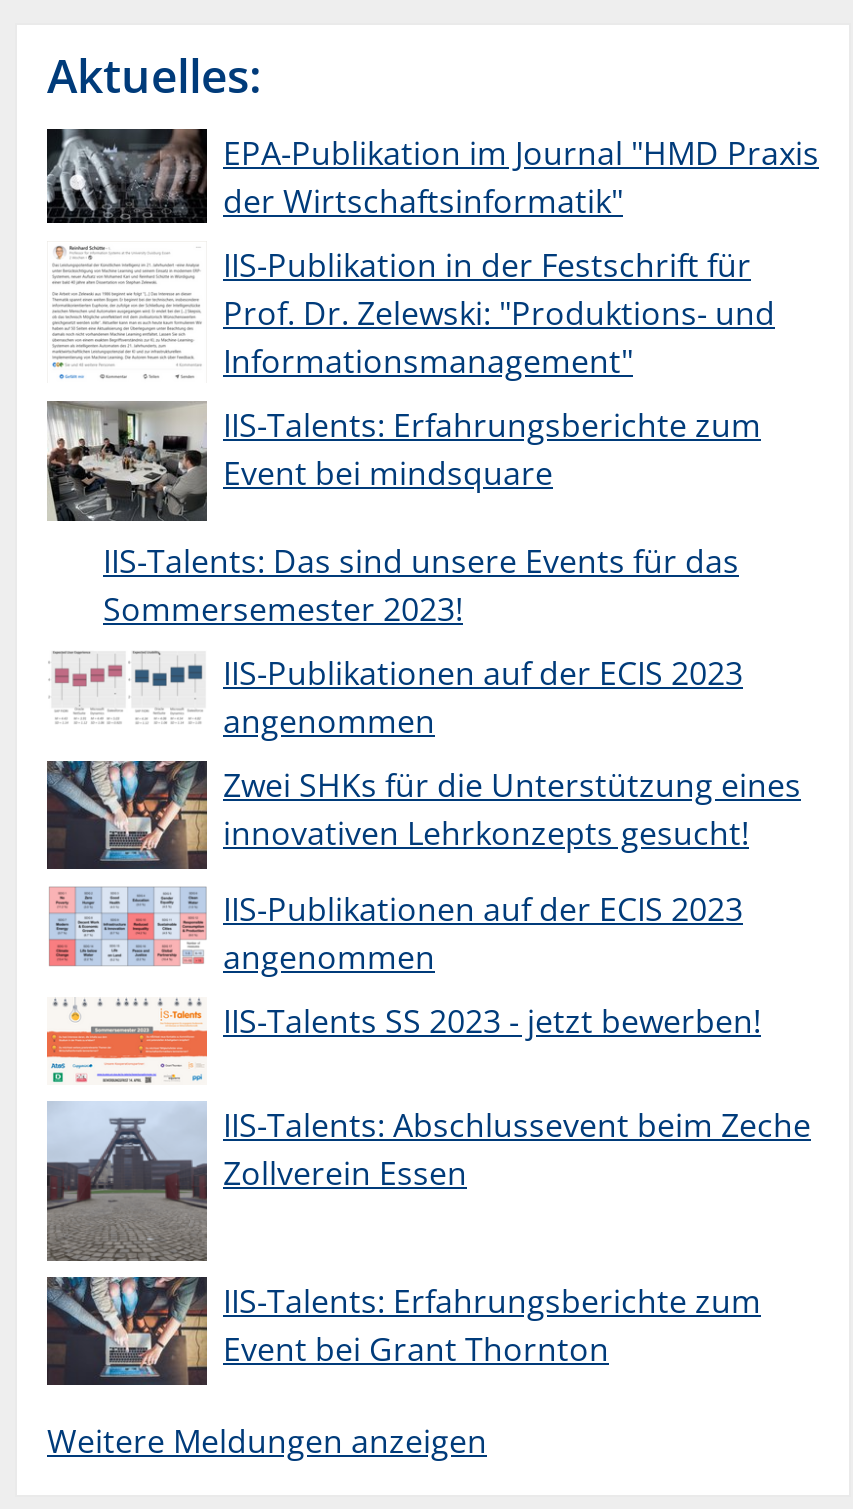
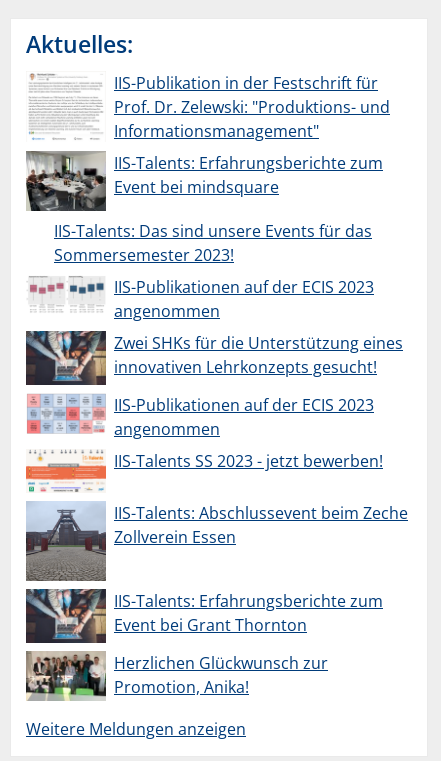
- [image]
- EPA-Publikation im Journal "HMD Praxis
- der Wirtschaftsinformatik"

moved up: [image] | IIS-Publikation in der Festschrift für | Prof. Dr. Zelewski: "Produktions- und | ... | IIS-Talents: Erfahrungsberichte zum | Event bei Grant Thornton

+ [image]
+ Herzlichen Glückwunsch zur
+ Promotion, Anika!
